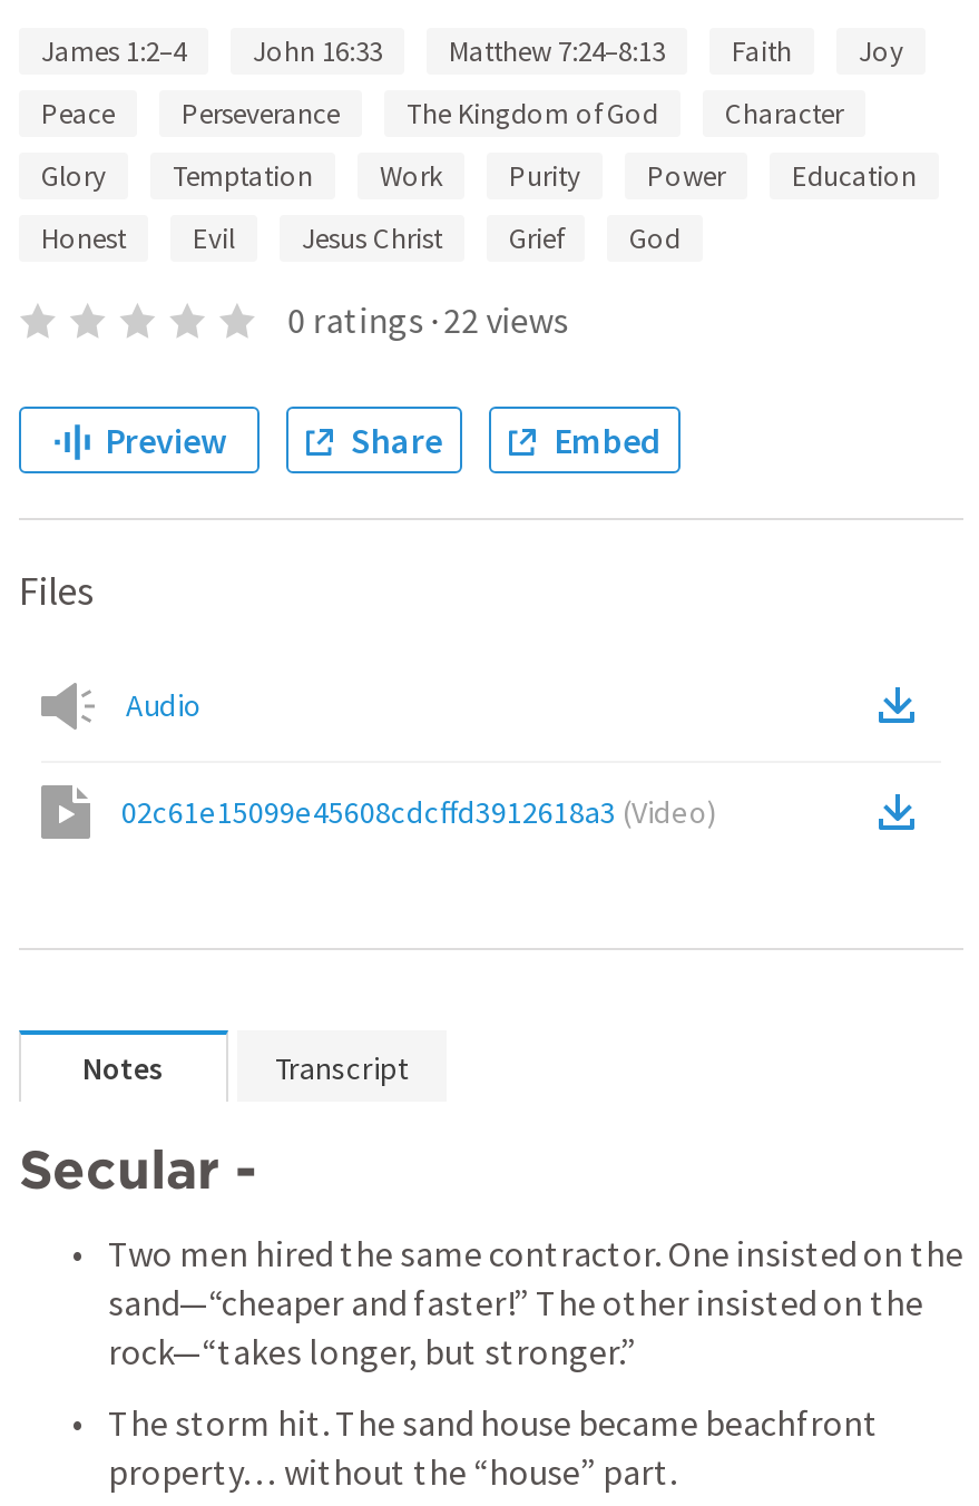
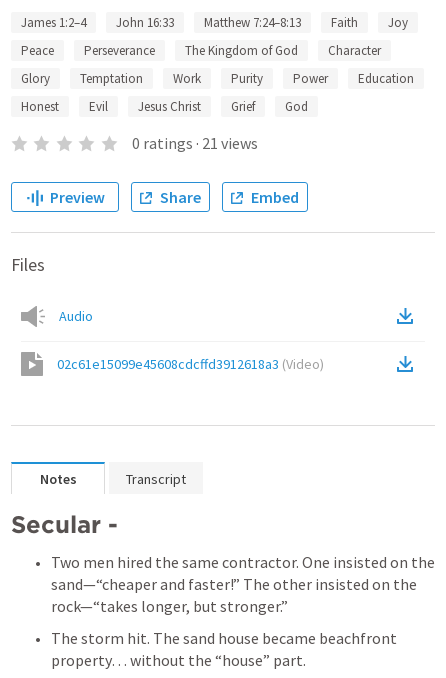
- 0 ratings · 22 views
+ 0 ratings · 21 views
